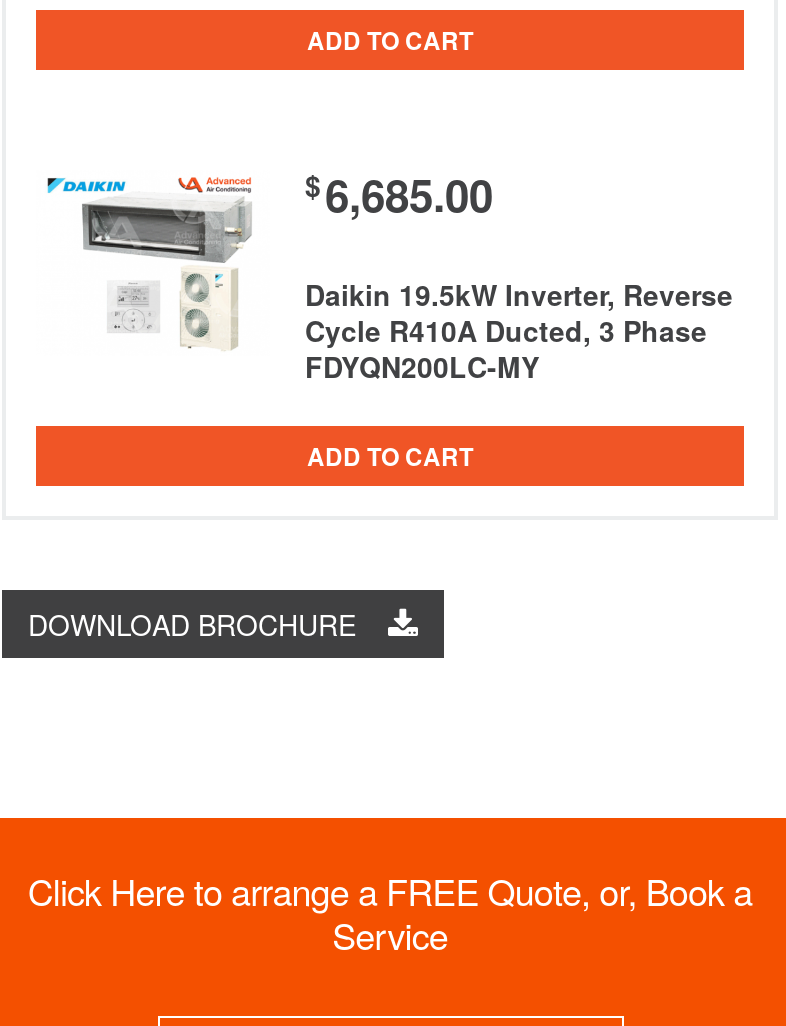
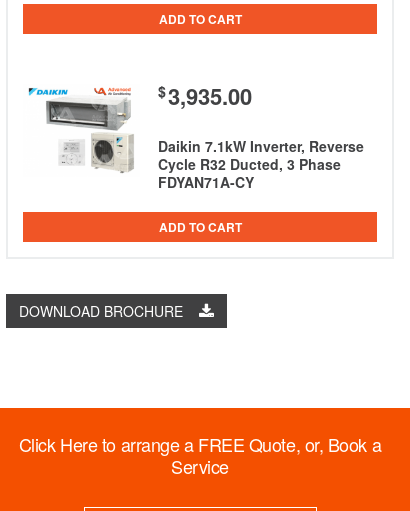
- $ 6,685.00
+ $ 3,935.00

- [image]
- Daikin 19.5kW Inverter, Reverse
- Cycle R410A Ducted, 3 Phase
- FDYQN200LC-MY
+ [image]
+ Daikin 7.1kW Inverter, Reverse
+ Cycle R32 Ducted, 3 Phase
+ FDYAN71A-CY
